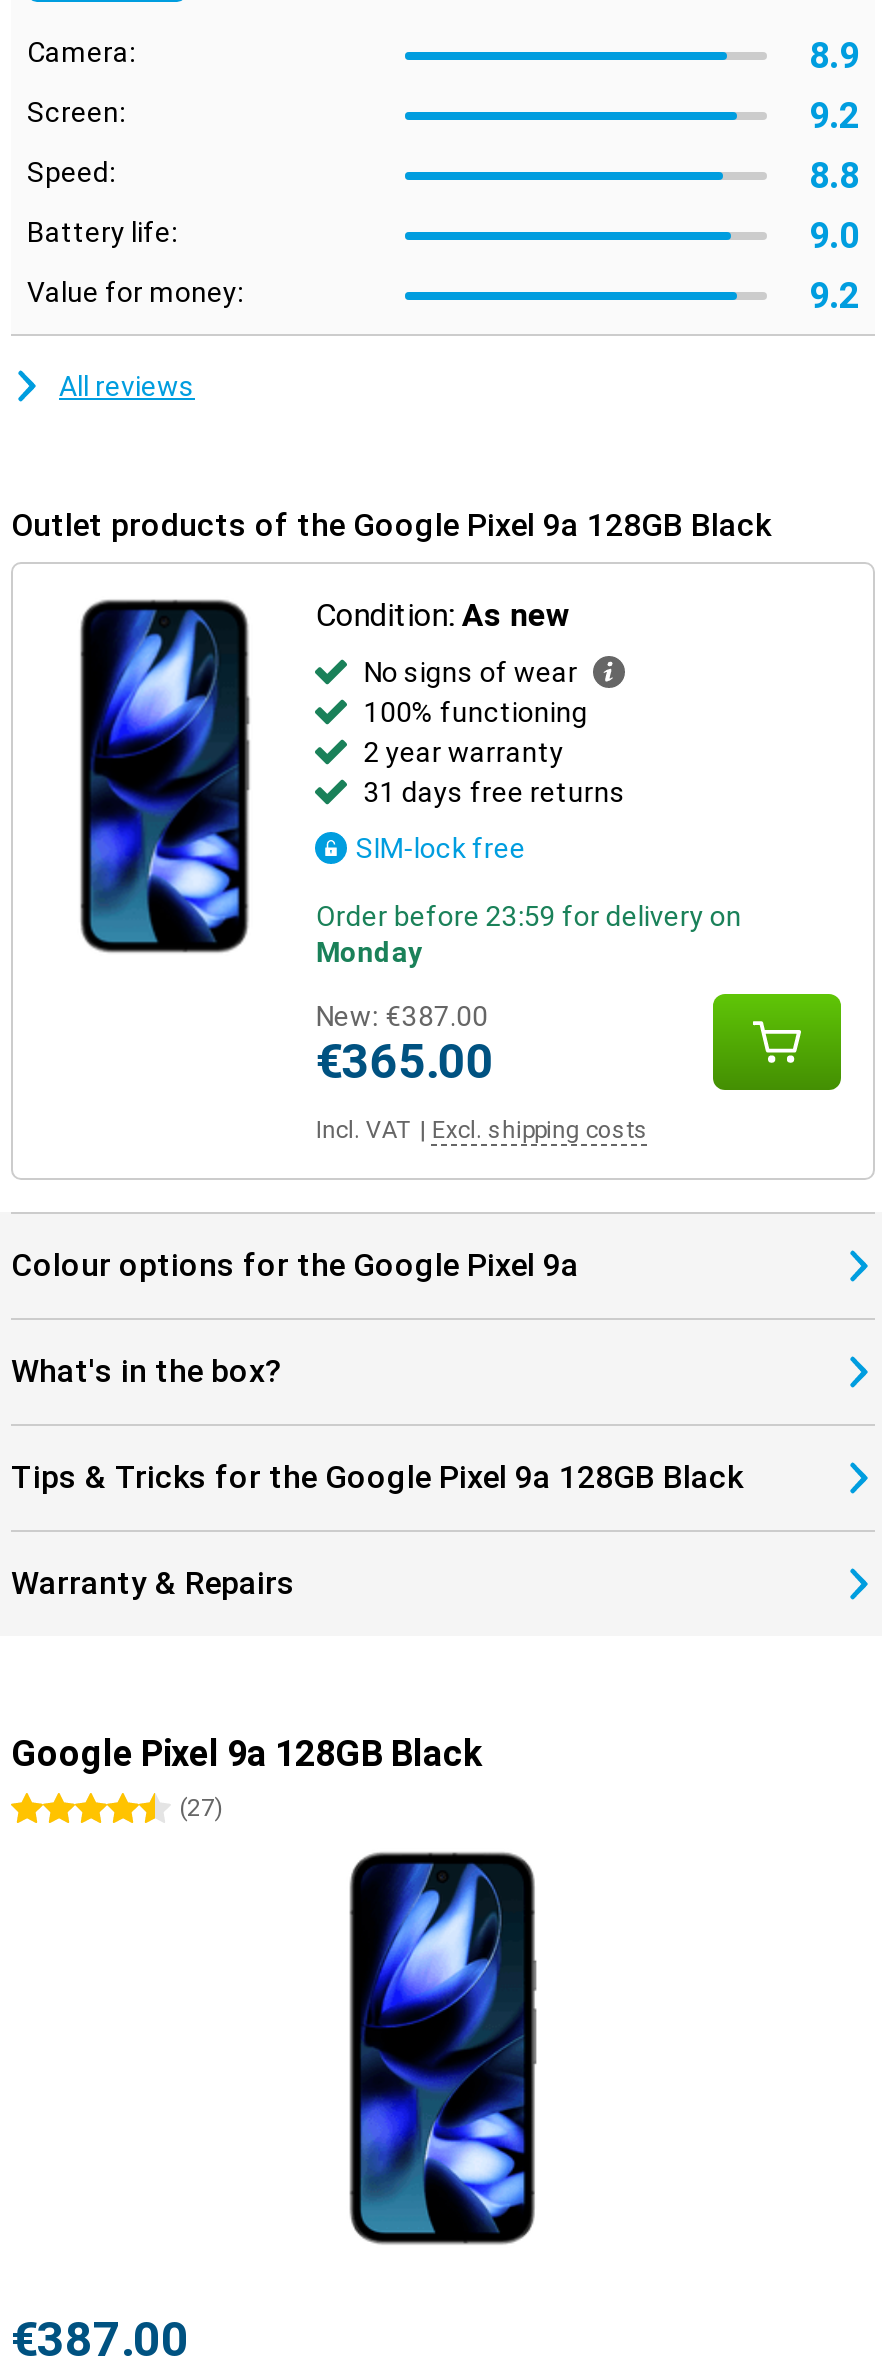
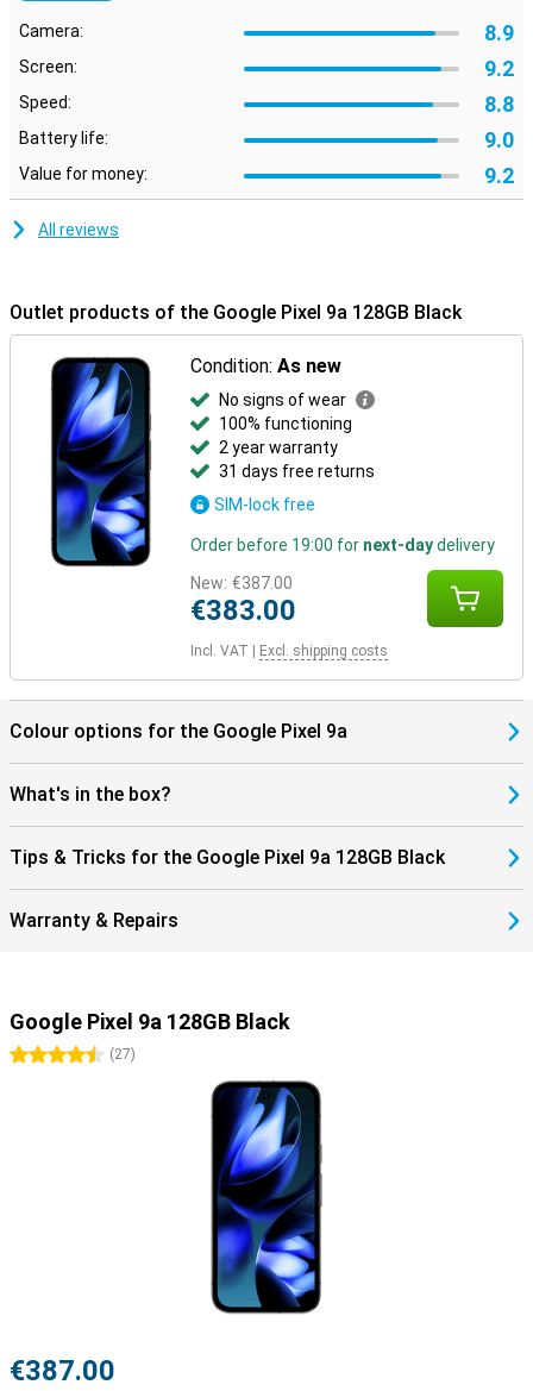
- Order before 23:59 for delivery on
- Monday
+ Order before 19:00 for next-day delivery

- €365.00
+ €383.00
